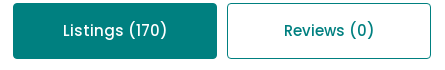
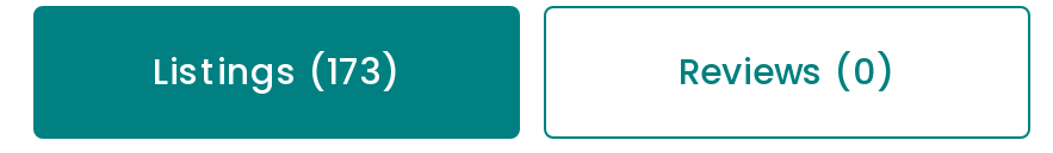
- Listings (170)
+ Listings (173)
